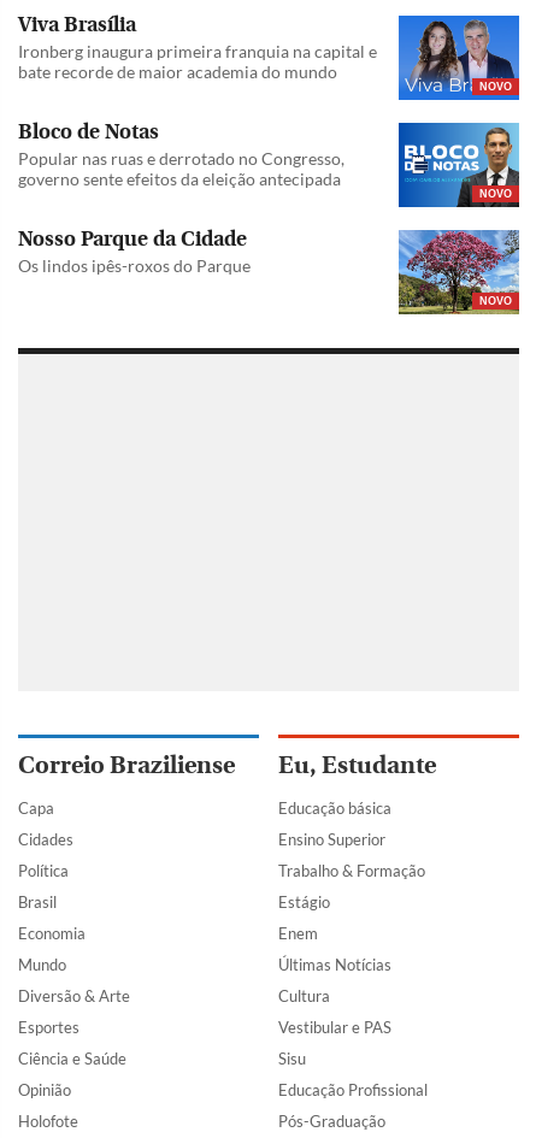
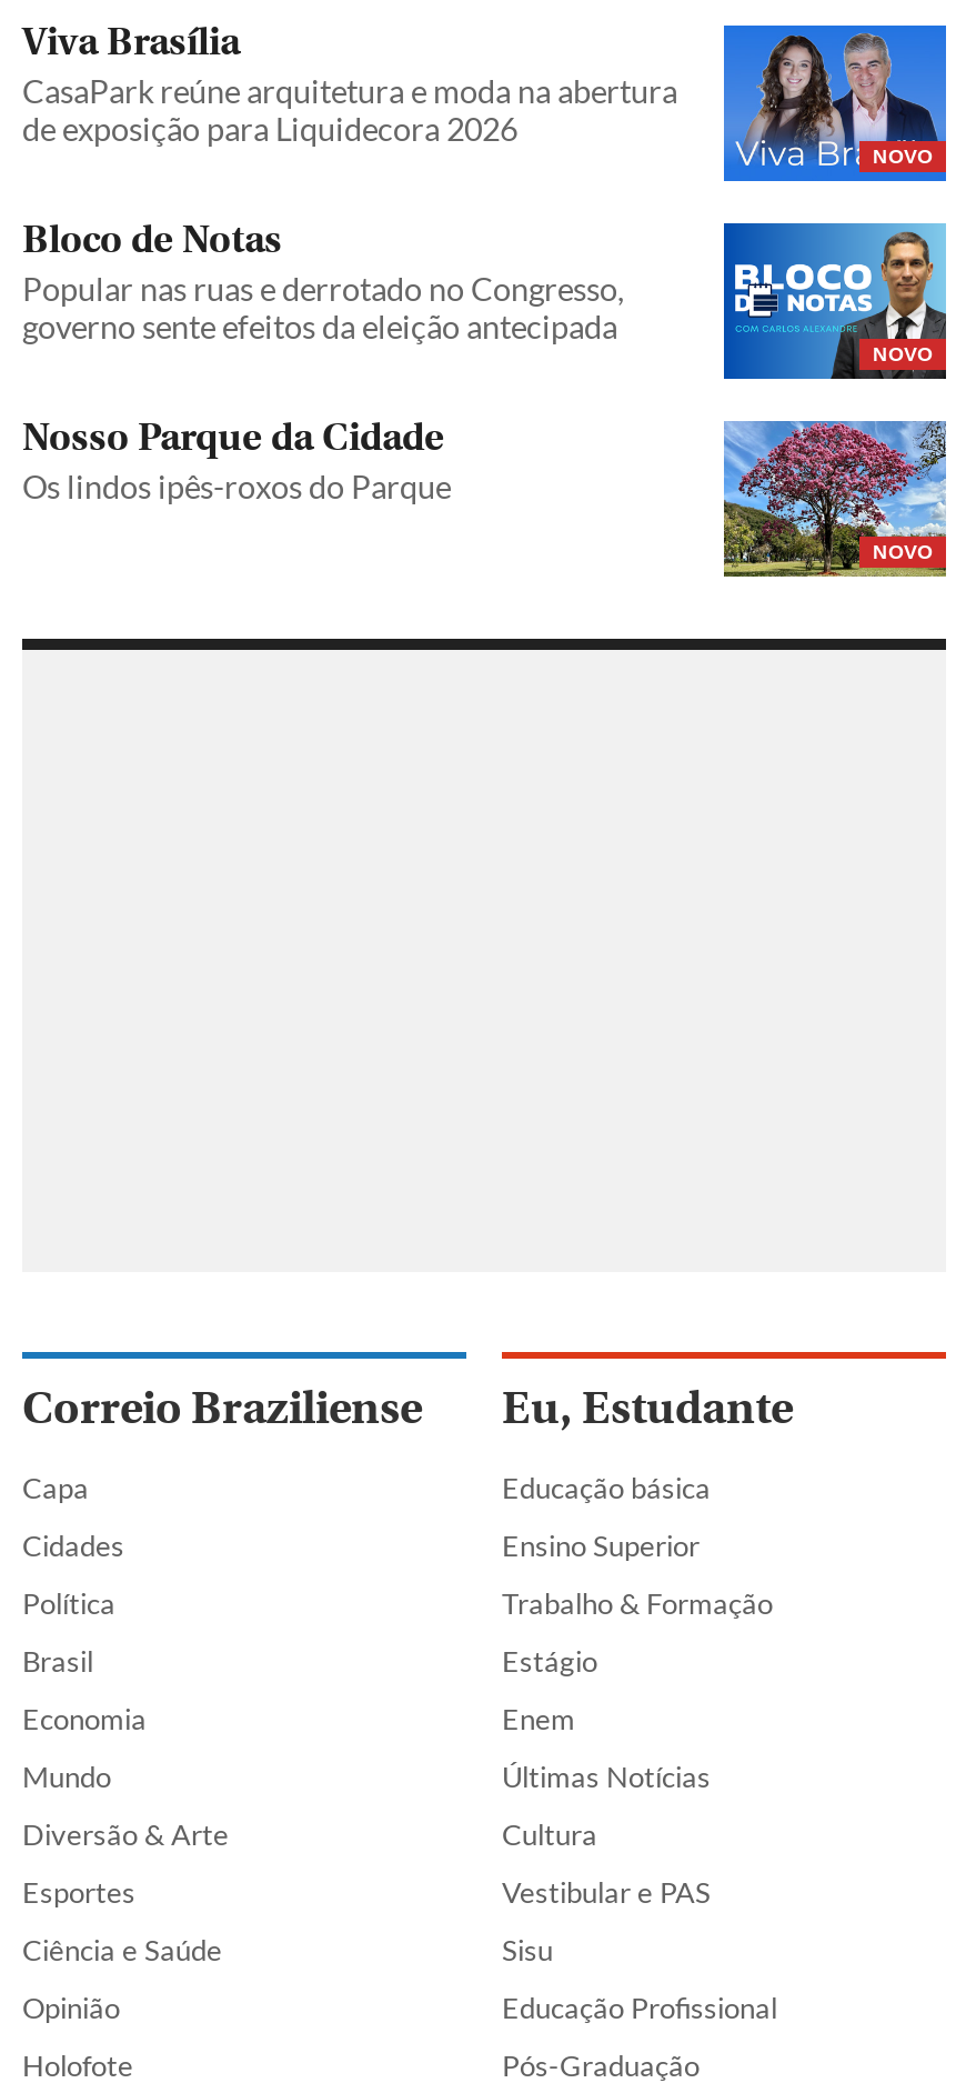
- Ironberg inaugura primeira franquia na capital e
- bate recorde de maior academia do mundo
+ CasaPark reúne arquitetura e moda na abertura
+ de exposição para Liquidecora 2026
